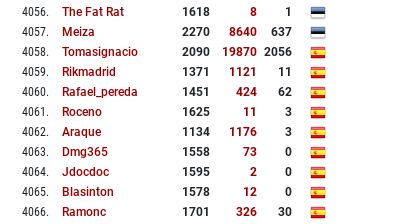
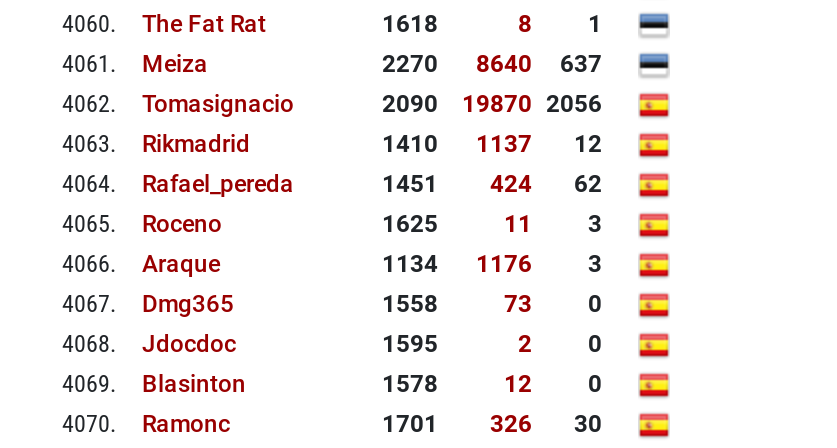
- 4056. The Fat Rat
+ 4060. The Fat Rat

- 4057. Meiza
+ 4061. Meiza

- 4058. Tomasignacio
+ 4062. Tomasignacio

- 4059. Rikmadrid
+ 4063. Rikmadrid

- 1371
+ 1410

- 1121
+ 1137

- 11
+ 12

- 4060. Rafael_pereda
+ 4064. Rafael_pereda

- 4061. Roceno
+ 4065. Roceno

- 4062. Araque
+ 4066. Araque

- 4063. Dmg365
+ 4067. Dmg365

- 4064. Jdocdoc
+ 4068. Jdocdoc

- 4065. Blasinton
+ 4069. Blasinton

- 4066. Ramonc
+ 4070. Ramonc
